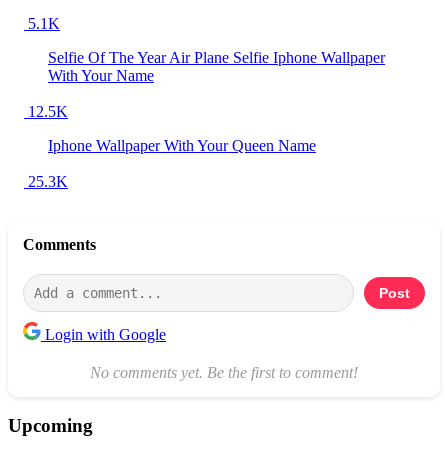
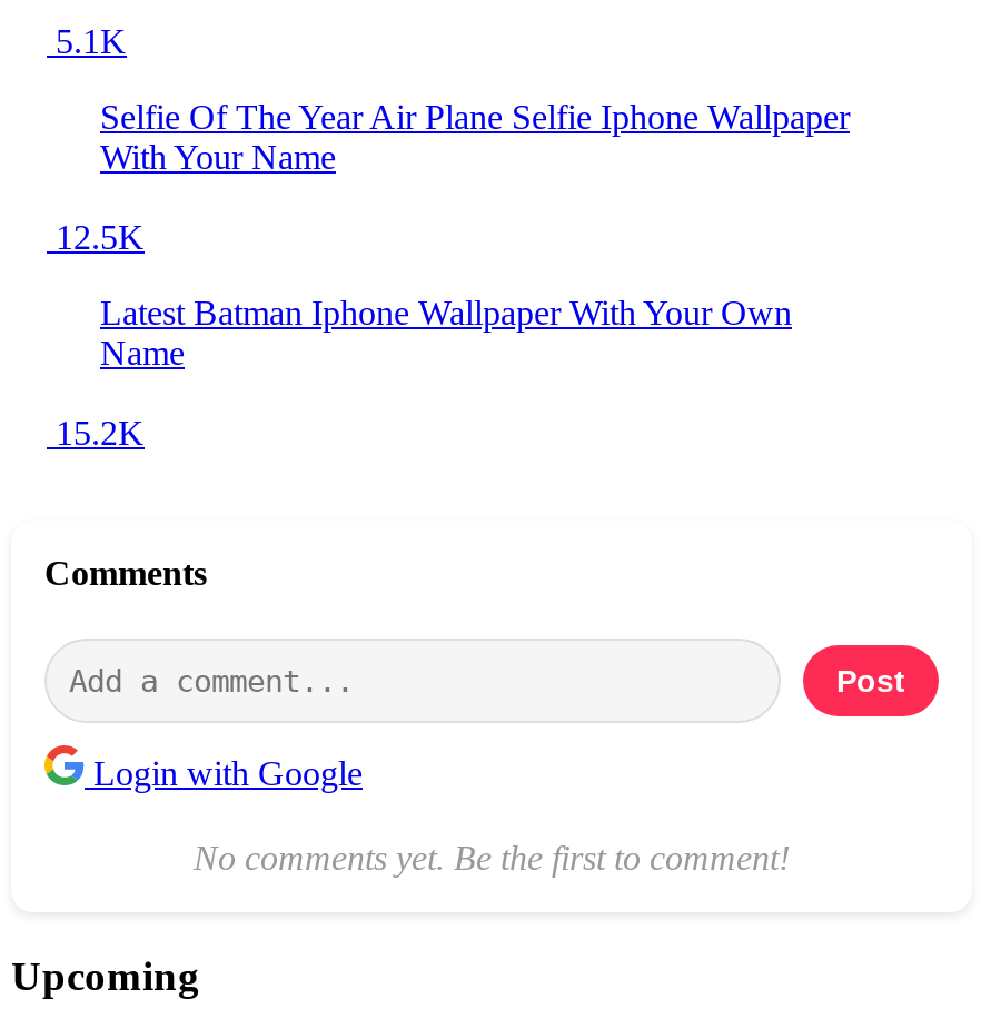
- Iphone Wallpaper With Your Queen Name
+ Latest Batman Iphone Wallpaper With Your Own
+ Name

- 25.3K
+ 15.2K
